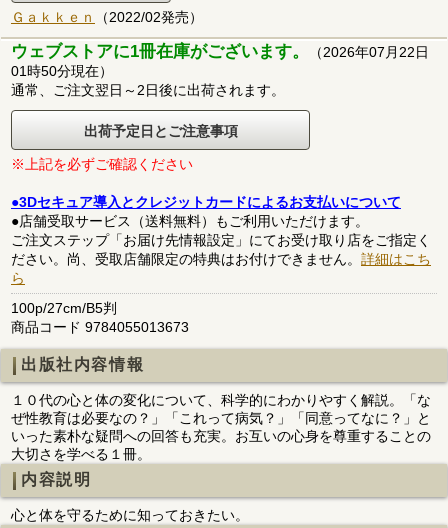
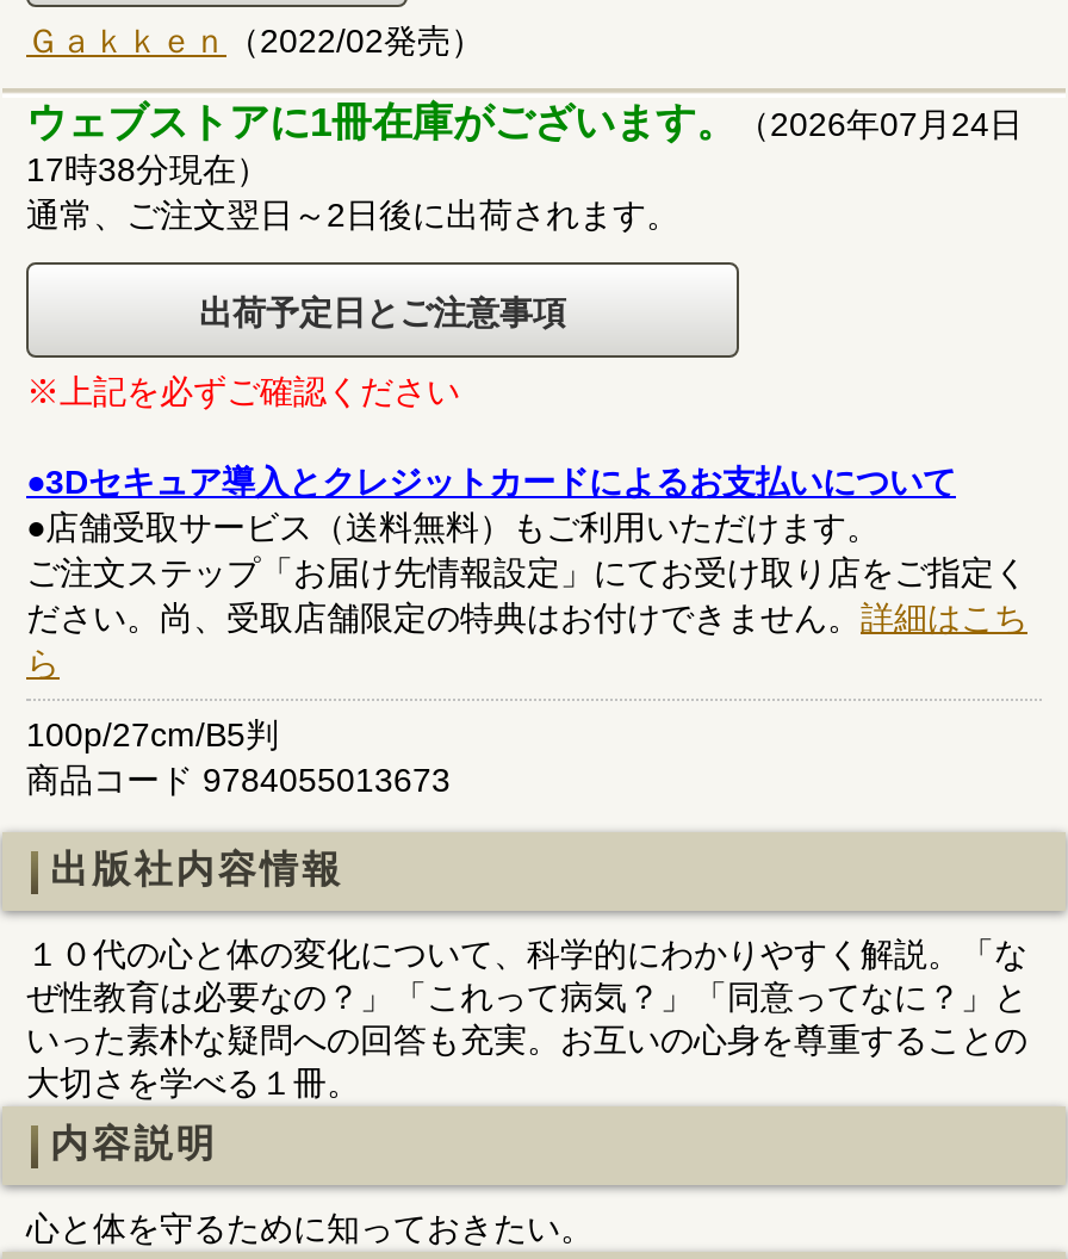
- ウェブストアに1冊在庫がございます。（2026年07月22日
+ ウェブストアに1冊在庫がございます。（2026年07月24日

- 01時50分現在）
+ 17時38分現在）
